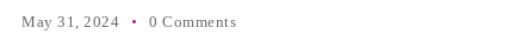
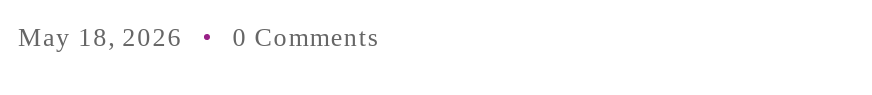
- May 31, 2024 0 Comments
+ May 18, 2026 0 Comments
